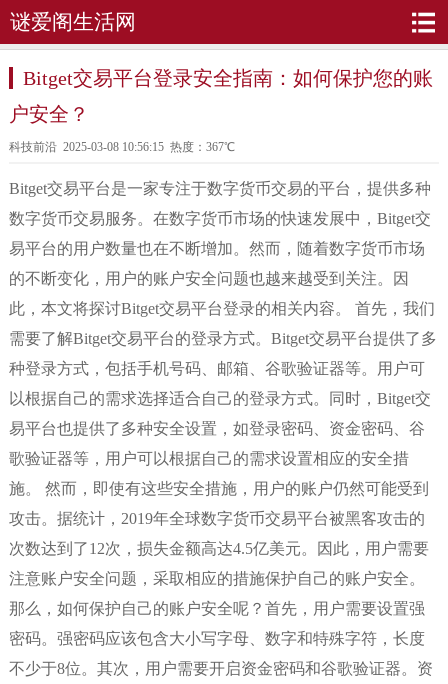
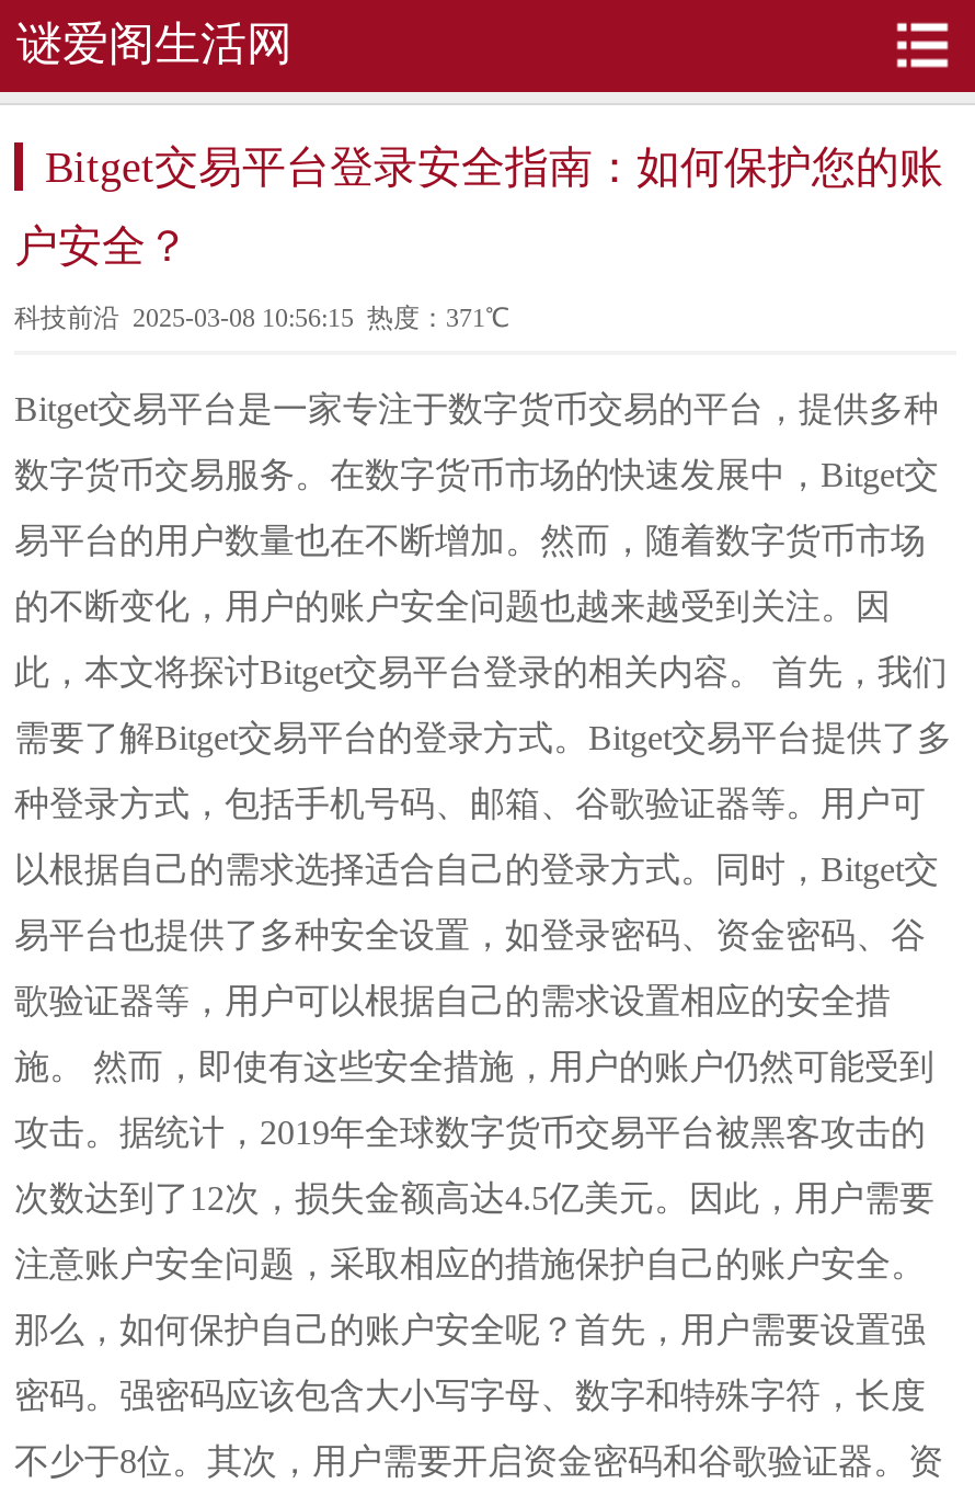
- 科技前沿2025-03-08 10:56:15 热度：367℃
+ 科技前沿2025-03-08 10:56:15 热度：371℃
